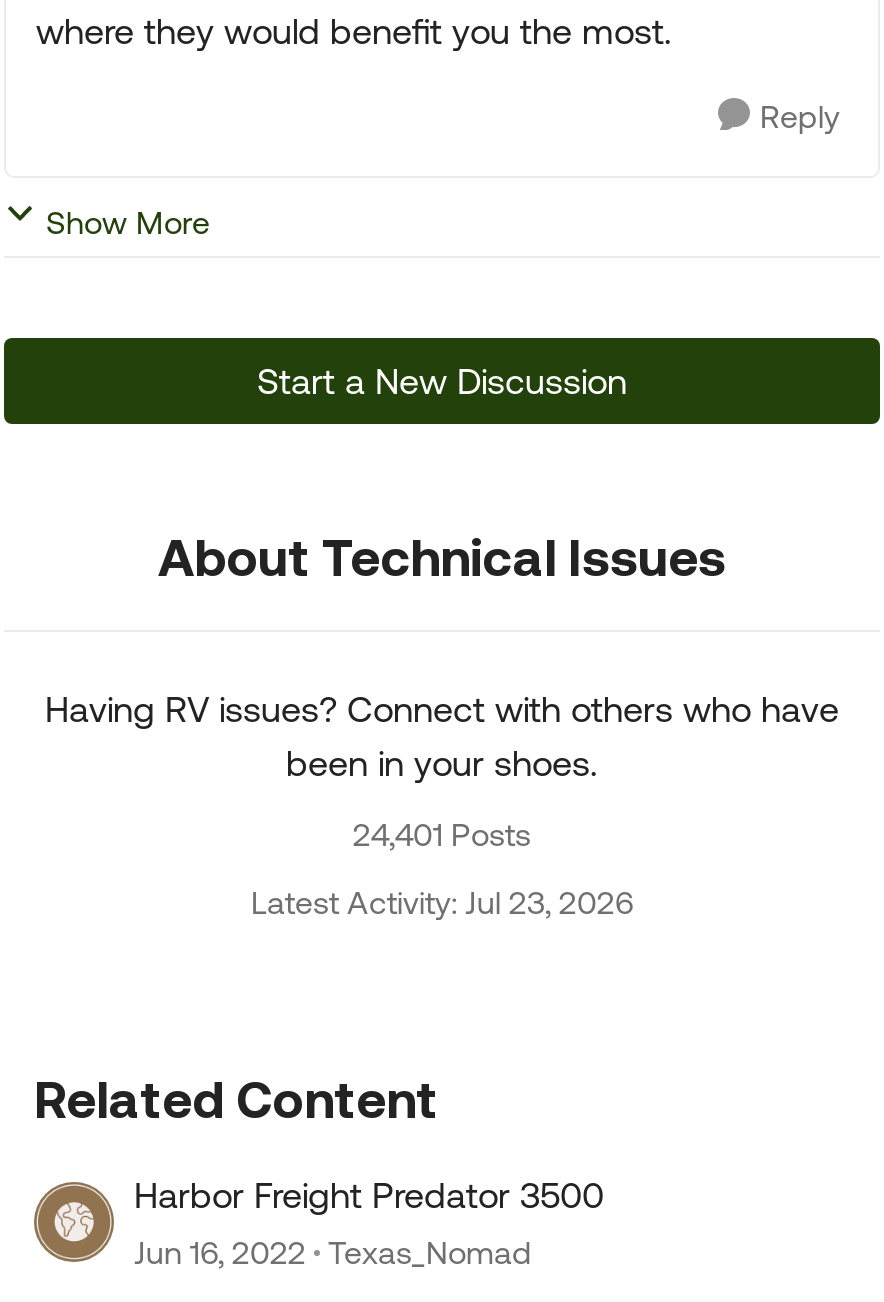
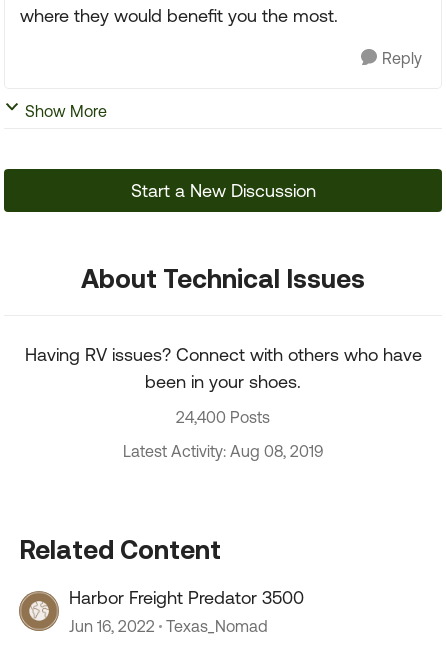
- 24,401 Posts
+ 24,400 Posts

- Latest Activity: Jul 23, 2026
+ Latest Activity: Aug 08, 2019
